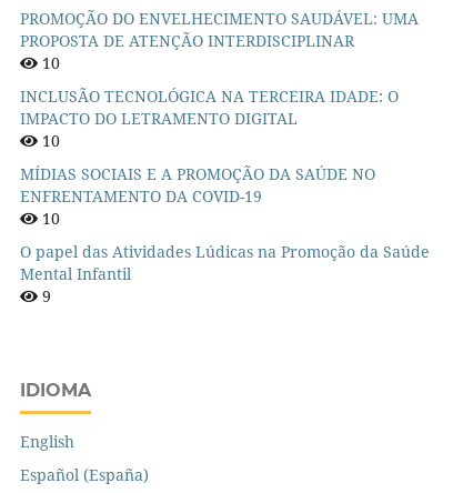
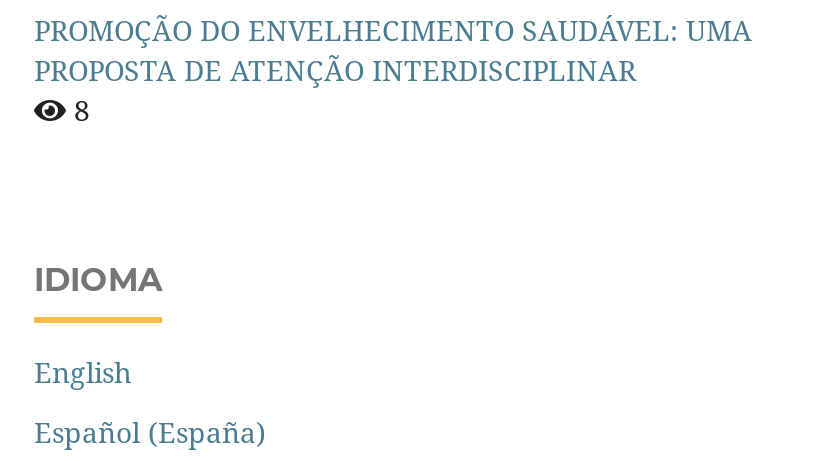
- 10
- INCLUSÃO TECNOLÓGICA NA TERCEIRA IDADE: O
- IMPACTO DO LETRAMENTO DIGITAL
- 10
- MÍDIAS SOCIAIS E A PROMOÇÃO DA SAÚDE NO
- ENFRENTAMENTO DA COVID-19
- 10
- O papel das Atividades Lúdicas na Promoção da Saúde
- Mental Infantil
- 9
+ 8
